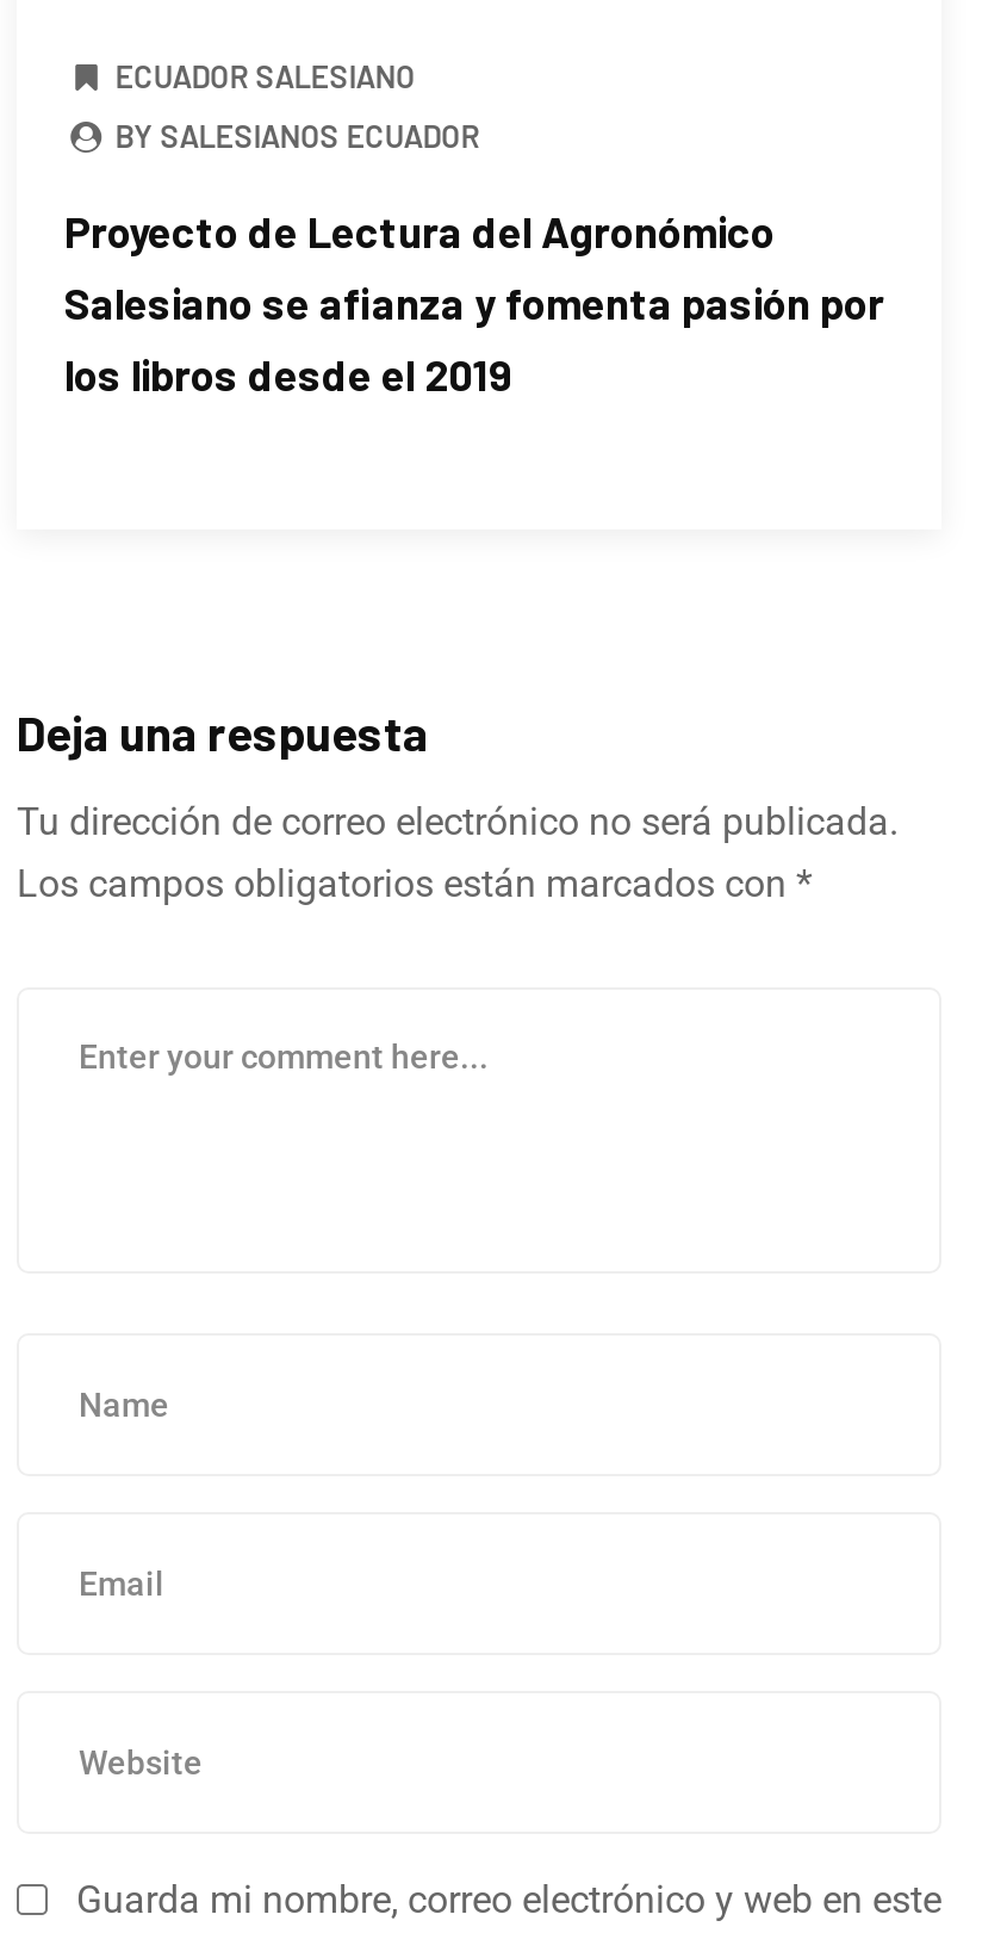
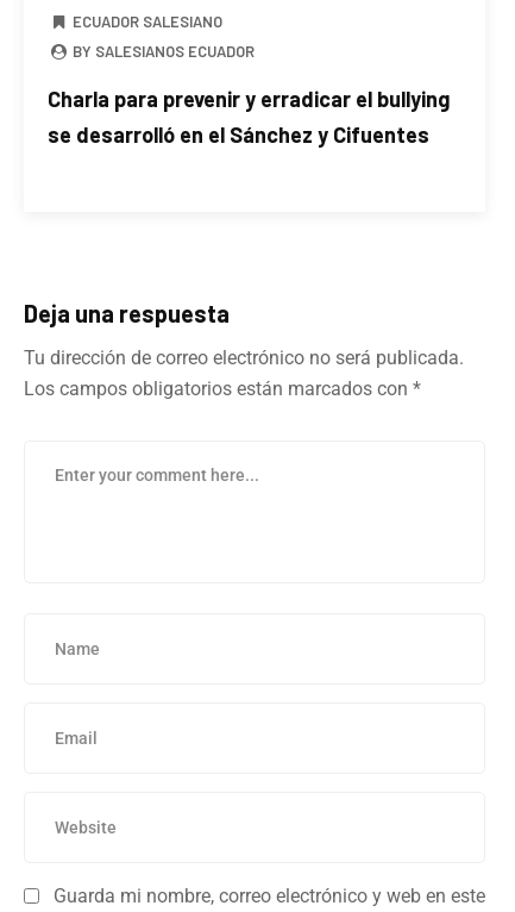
- Proyecto de Lectura del Agronómico
- Salesiano se afianza y fomenta pasión por
- los libros desde el 2019
+ Charla para prevenir y erradicar el bullying
+ se desarrolló en el Sánchez y Cifuentes
